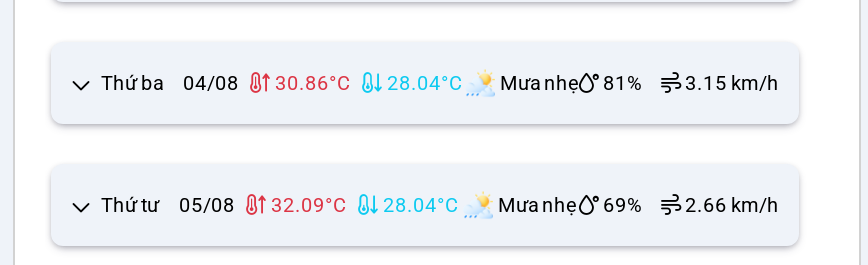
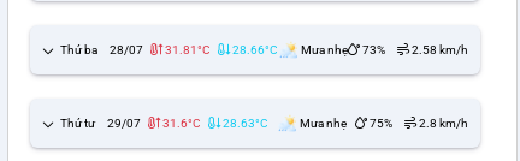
- 04/08
- 30.86°C
- 28.04°C
+ 28/07
+ 31.81°C
+ 28.66°C

- 81%
+ 73%

- 3.15 km/h
+ 2.58 km/h

- 05/08
- 32.09°C
- 28.04°C
+ 29/07
+ 31.6°C
+ 28.63°C

- 69%
+ 75%

- 2.66 km/h
+ 2.8 km/h
